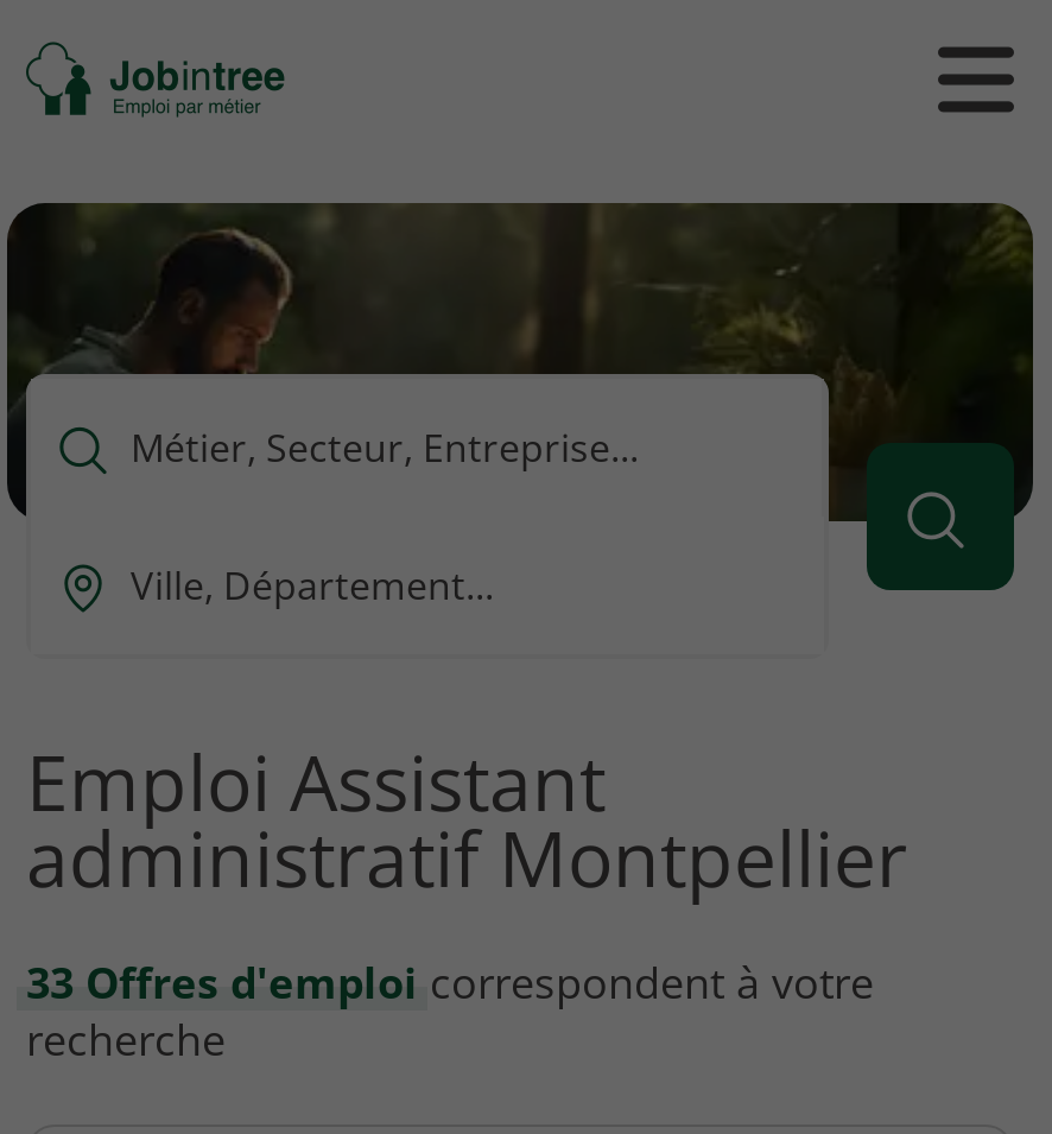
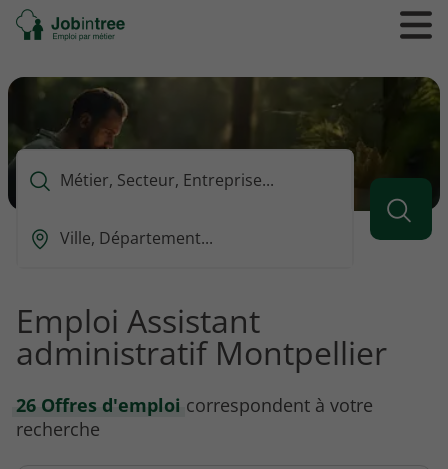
- 33 Offres d'emploi correspondent à votre
+ 26 Offres d'emploi correspondent à votre
